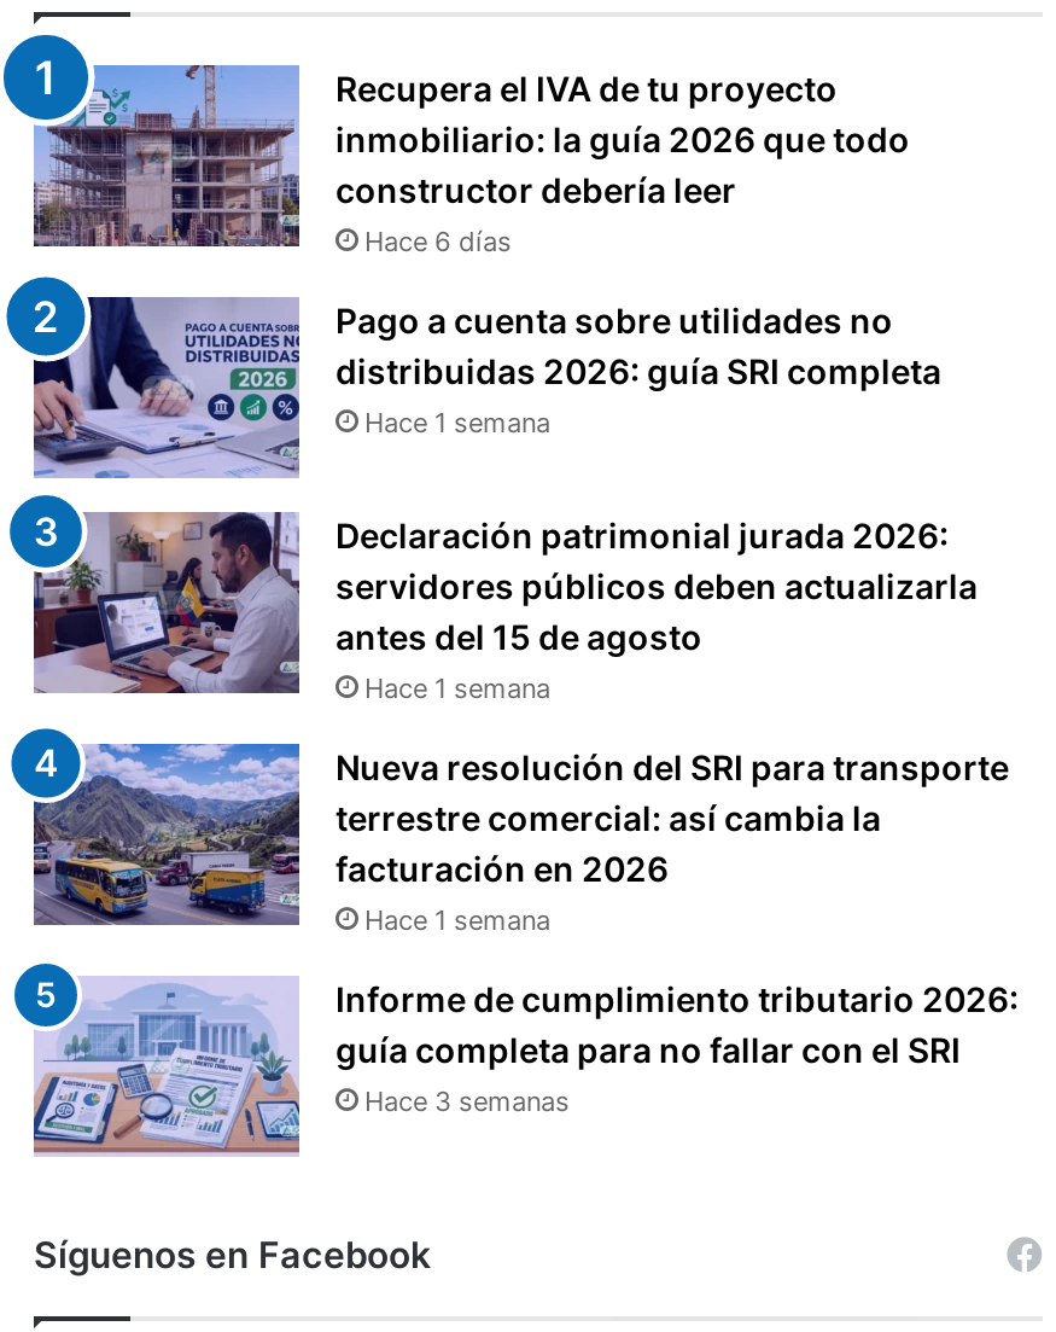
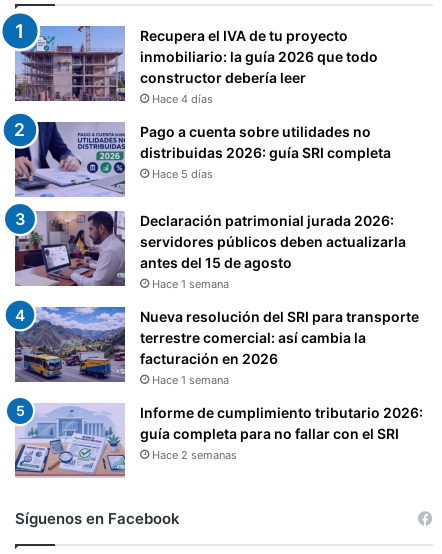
- Hace 6 días
+ Hace 4 días

- Hace 1 semana
+ Hace 5 días

- Hace 3 semanas
+ Hace 2 semanas
